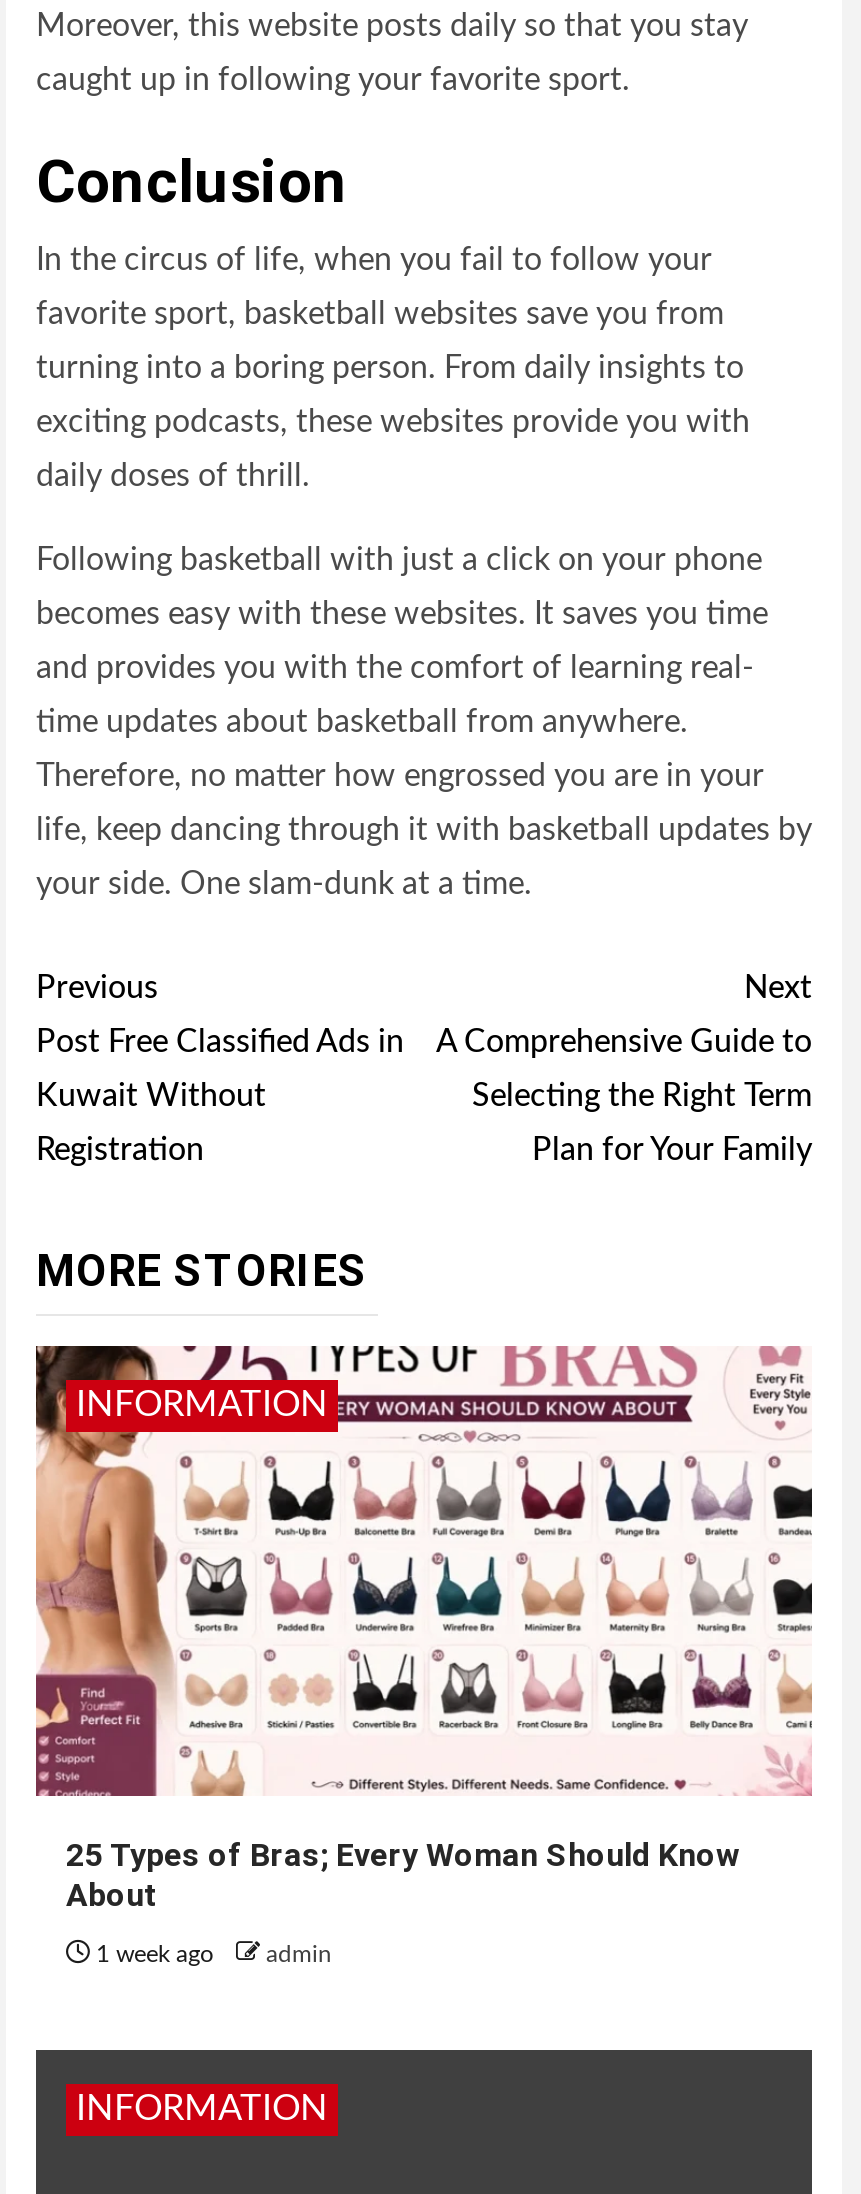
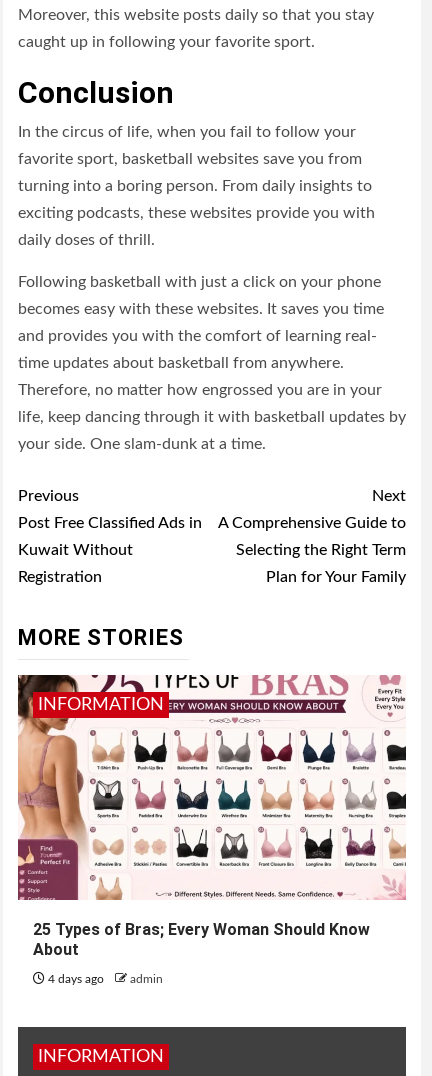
- 1 week ago admin
+ 4 days ago admin
